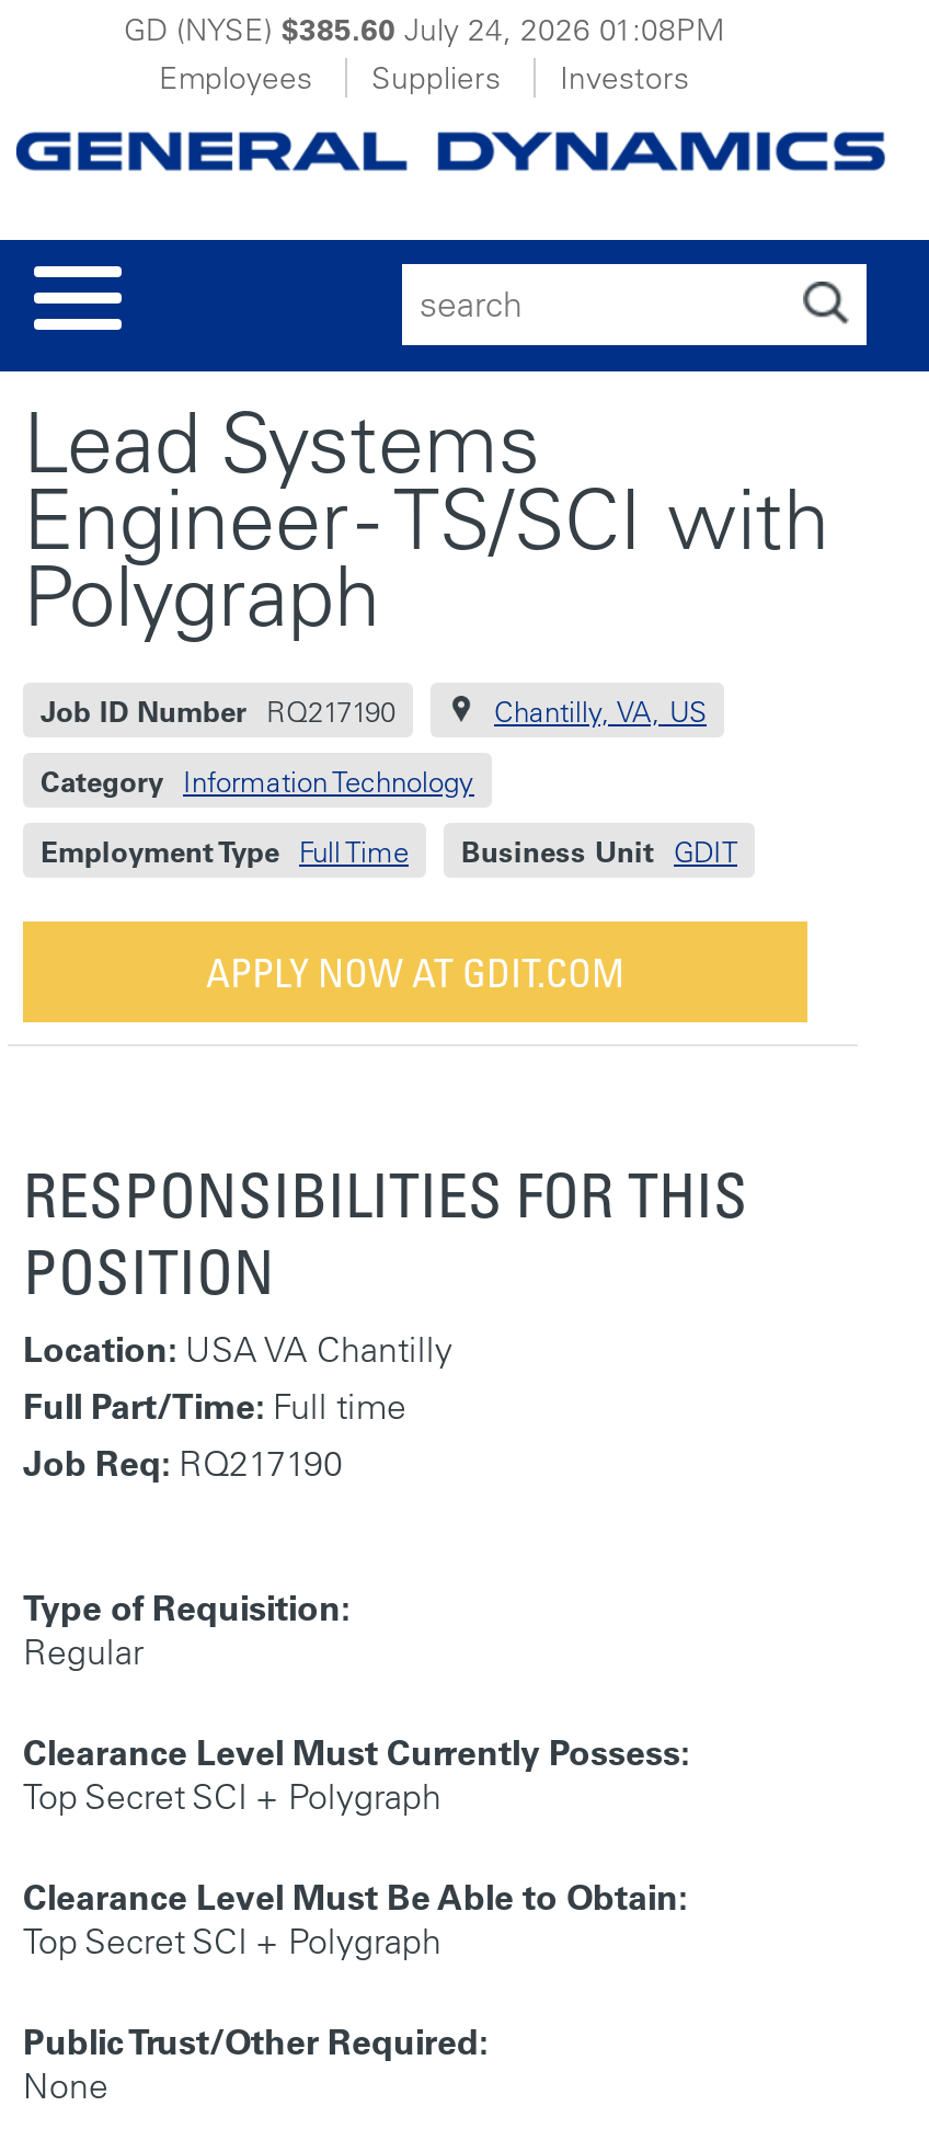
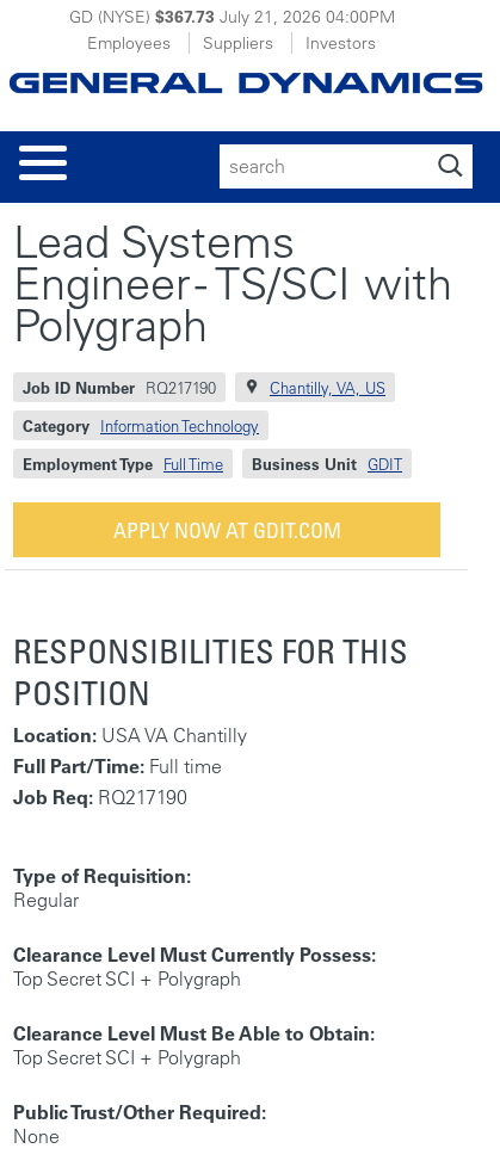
- GD (NYSE) $385.60 July 24, 2026 01:08PM
+ GD (NYSE) $367.73 July 21, 2026 04:00PM
